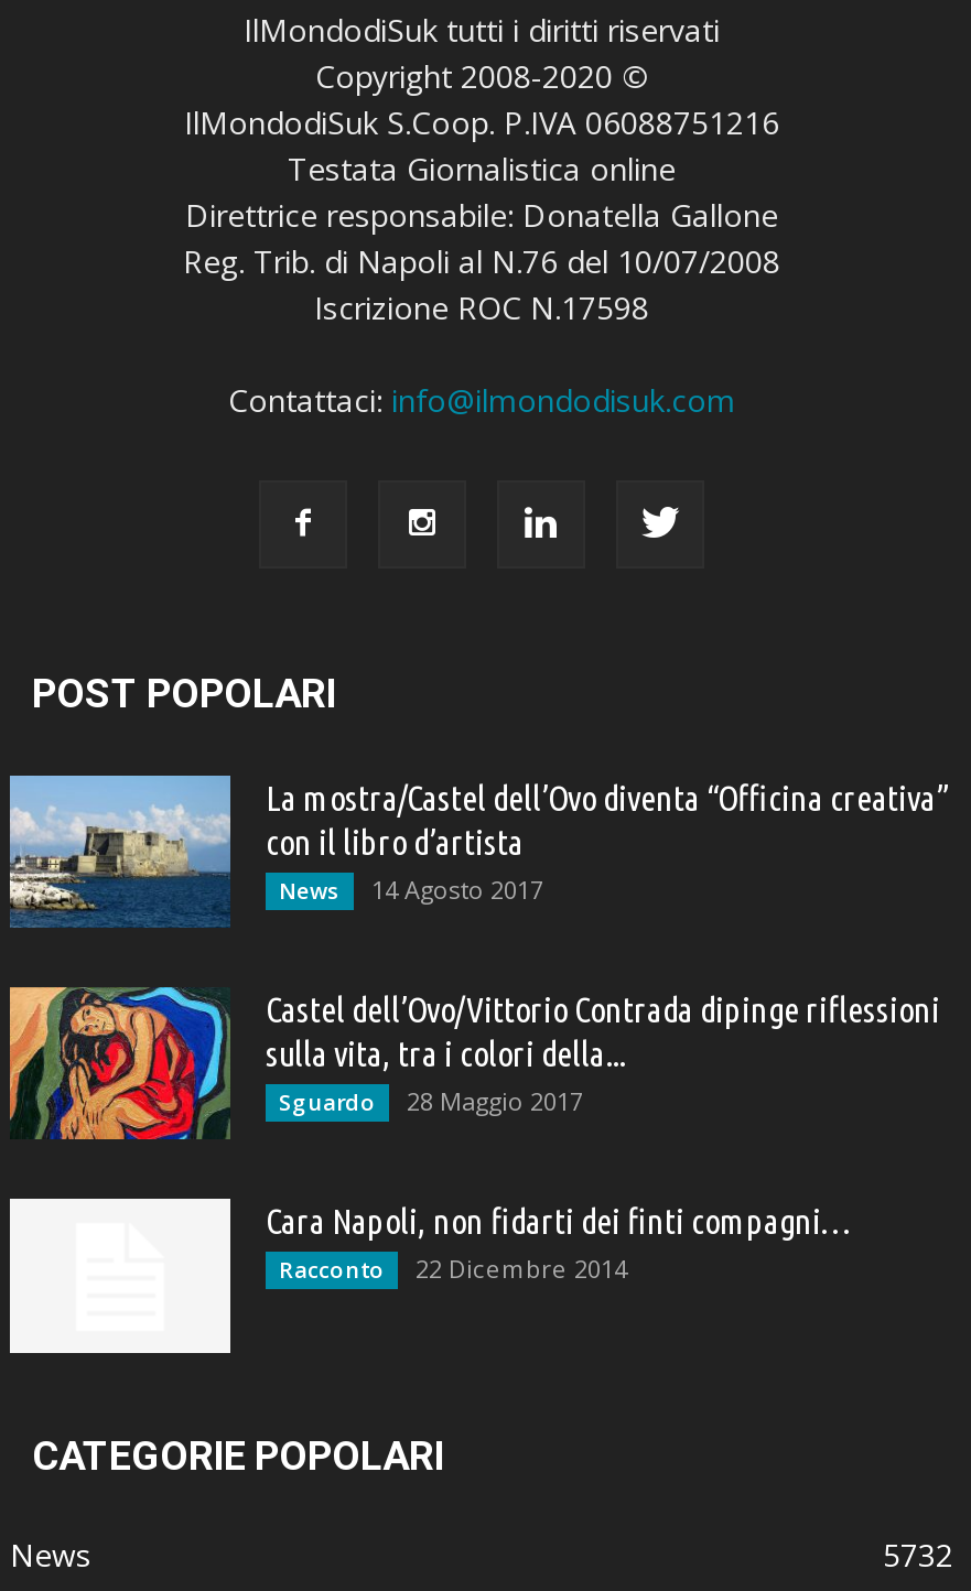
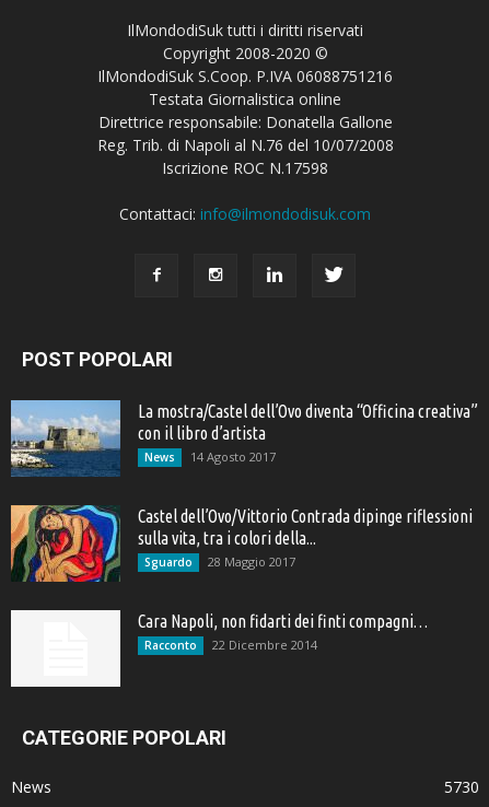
- 5732
+ 5730
